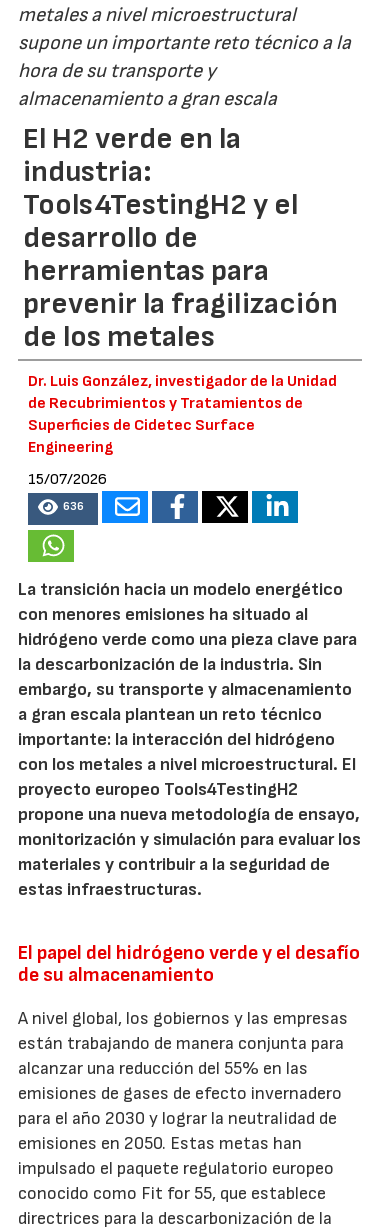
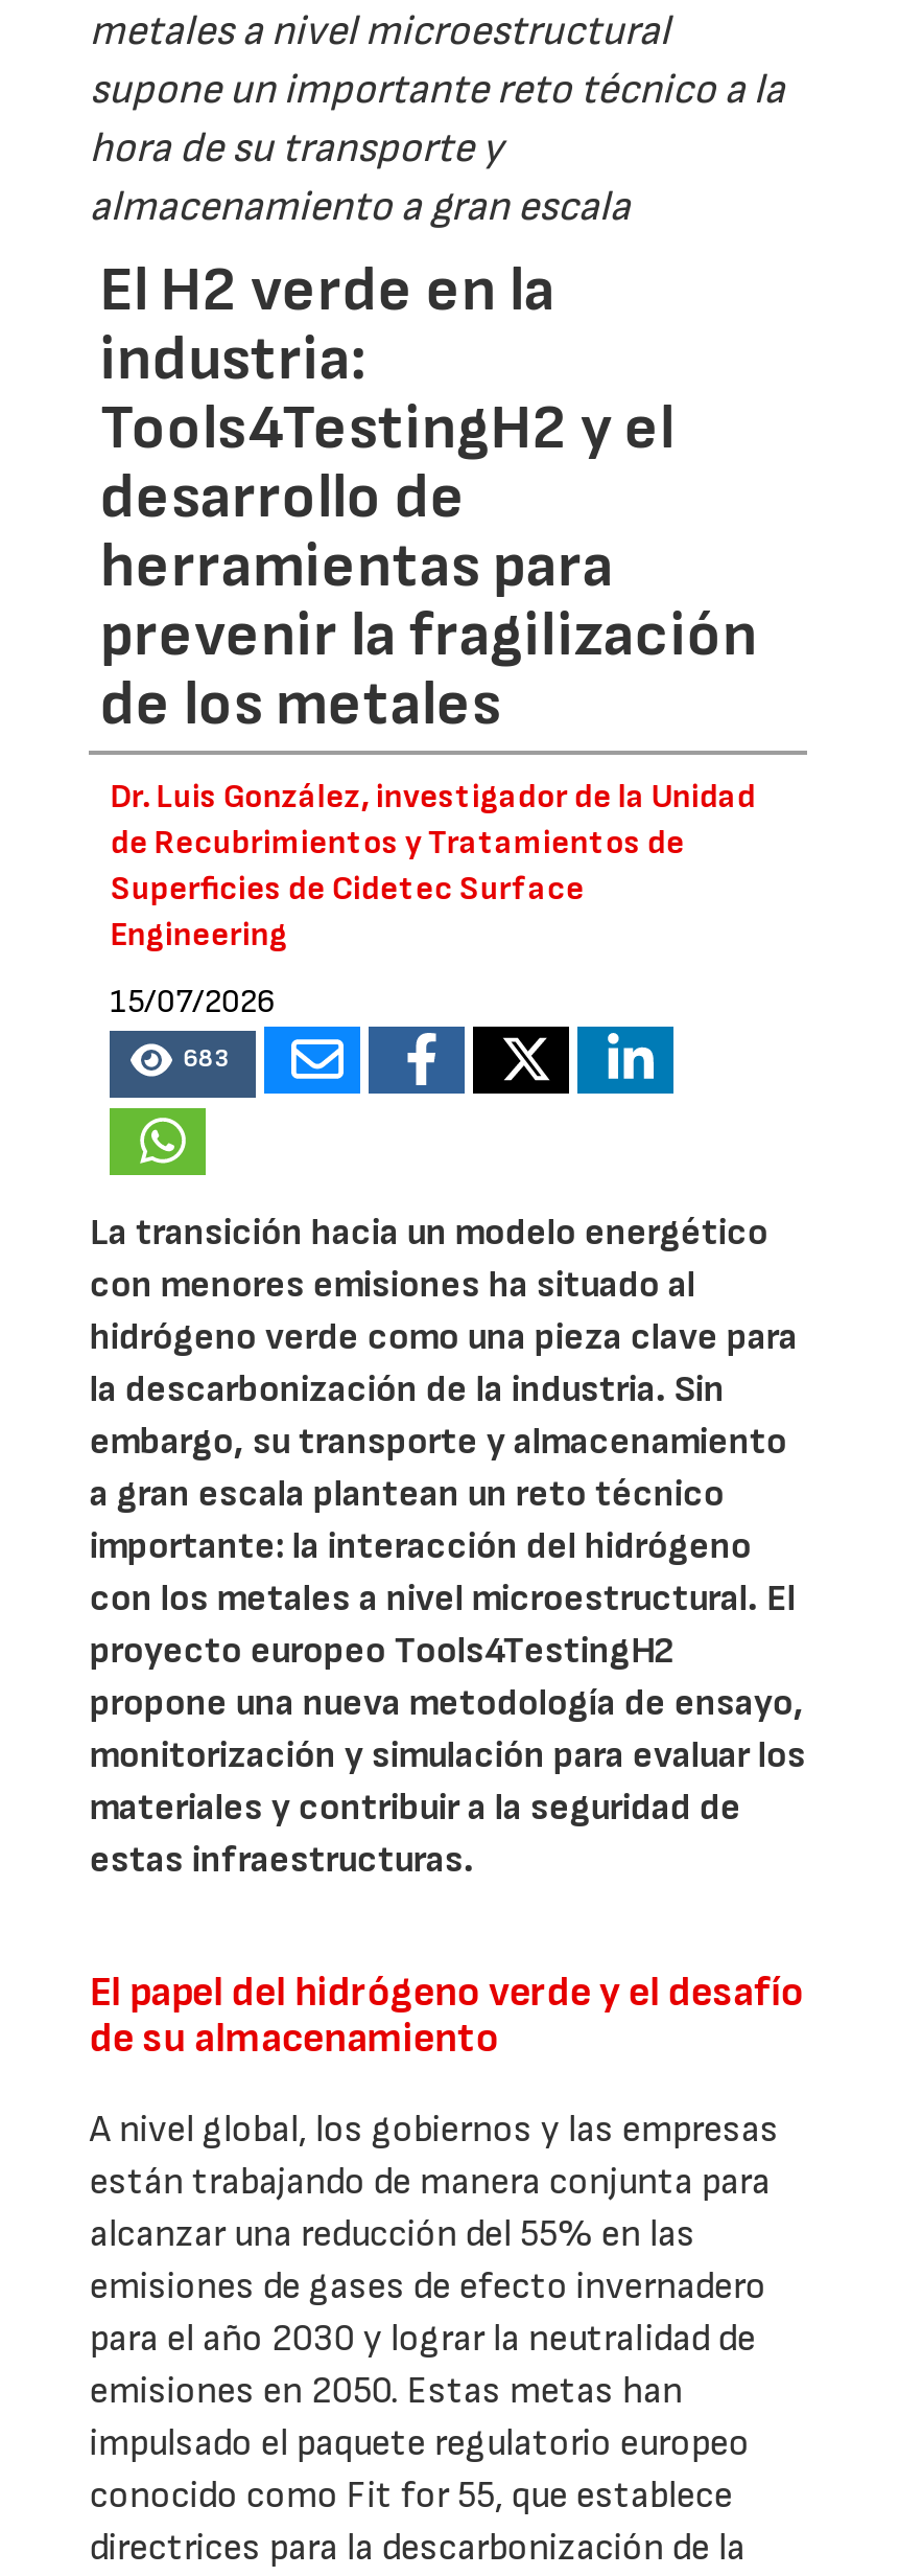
- 636
+ 683
